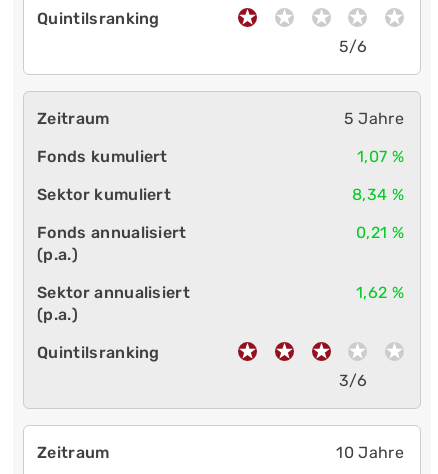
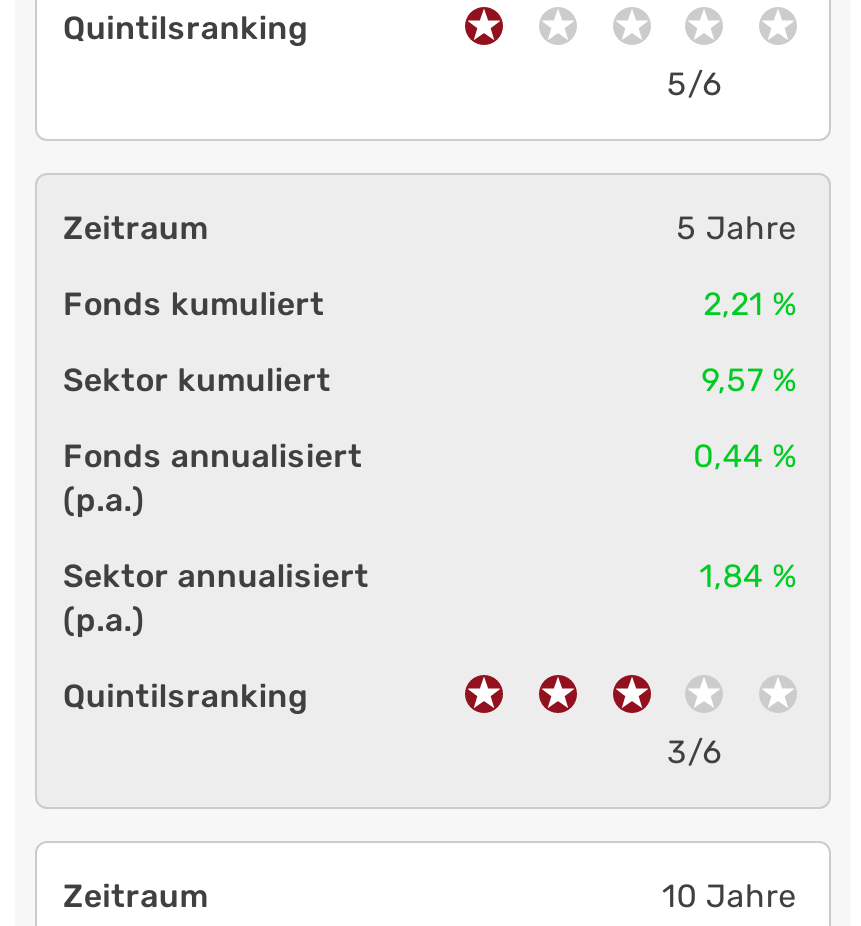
- 1,07 %
+ 2,21 %

- 8,34 %
+ 9,57 %

- 0,21 %
+ 0,44 %

- 1,62 %
+ 1,84 %
